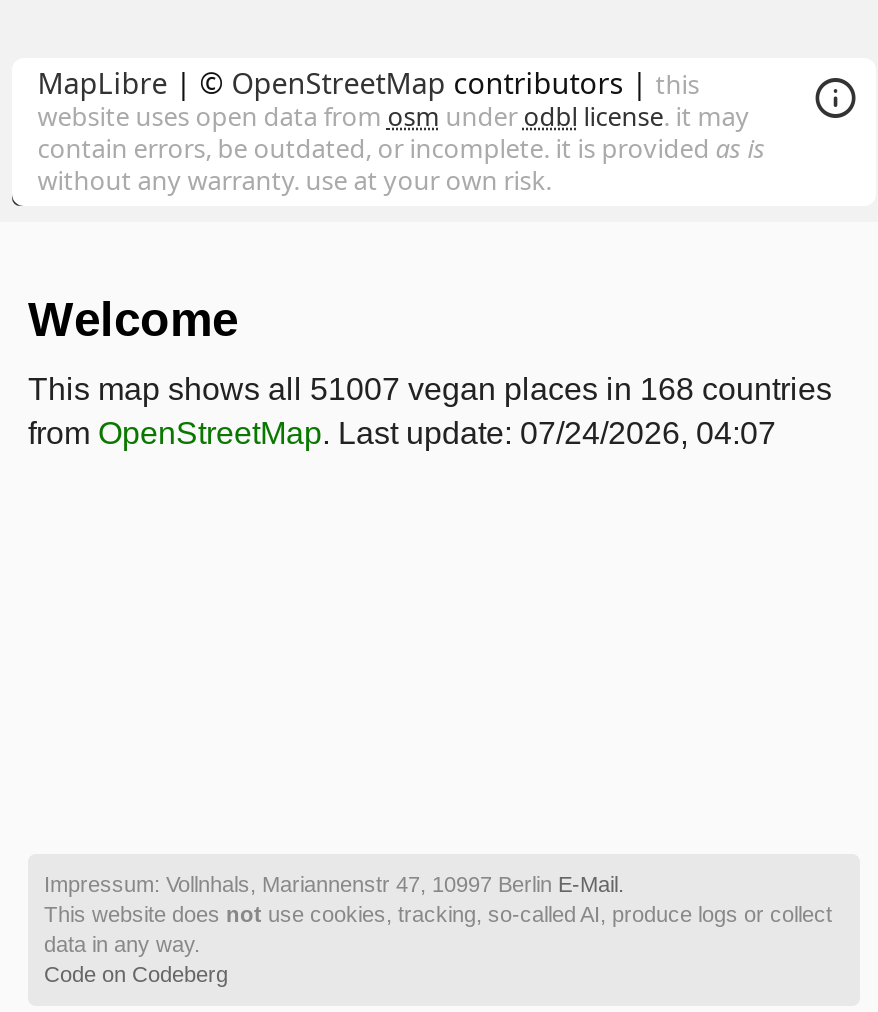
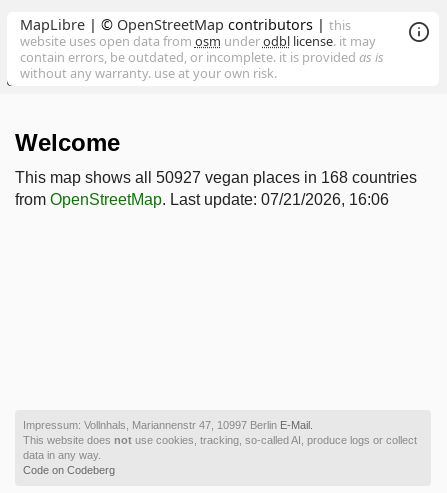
- This map shows all 51007 vegan places in 168 countries
+ This map shows all 50927 vegan places in 168 countries

- from OpenStreetMap. Last update: 07/24/2026, 04:07
+ from OpenStreetMap. Last update: 07/21/2026, 16:06
